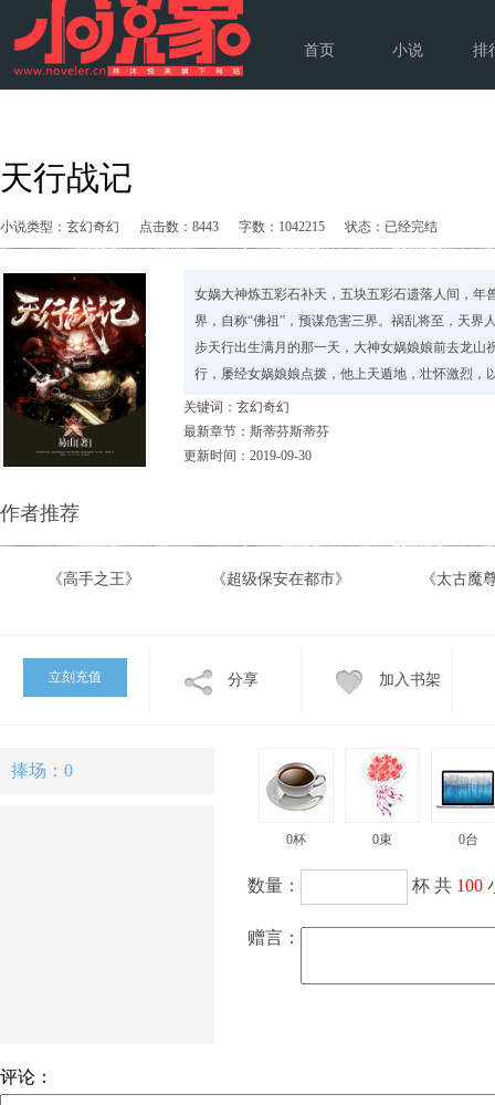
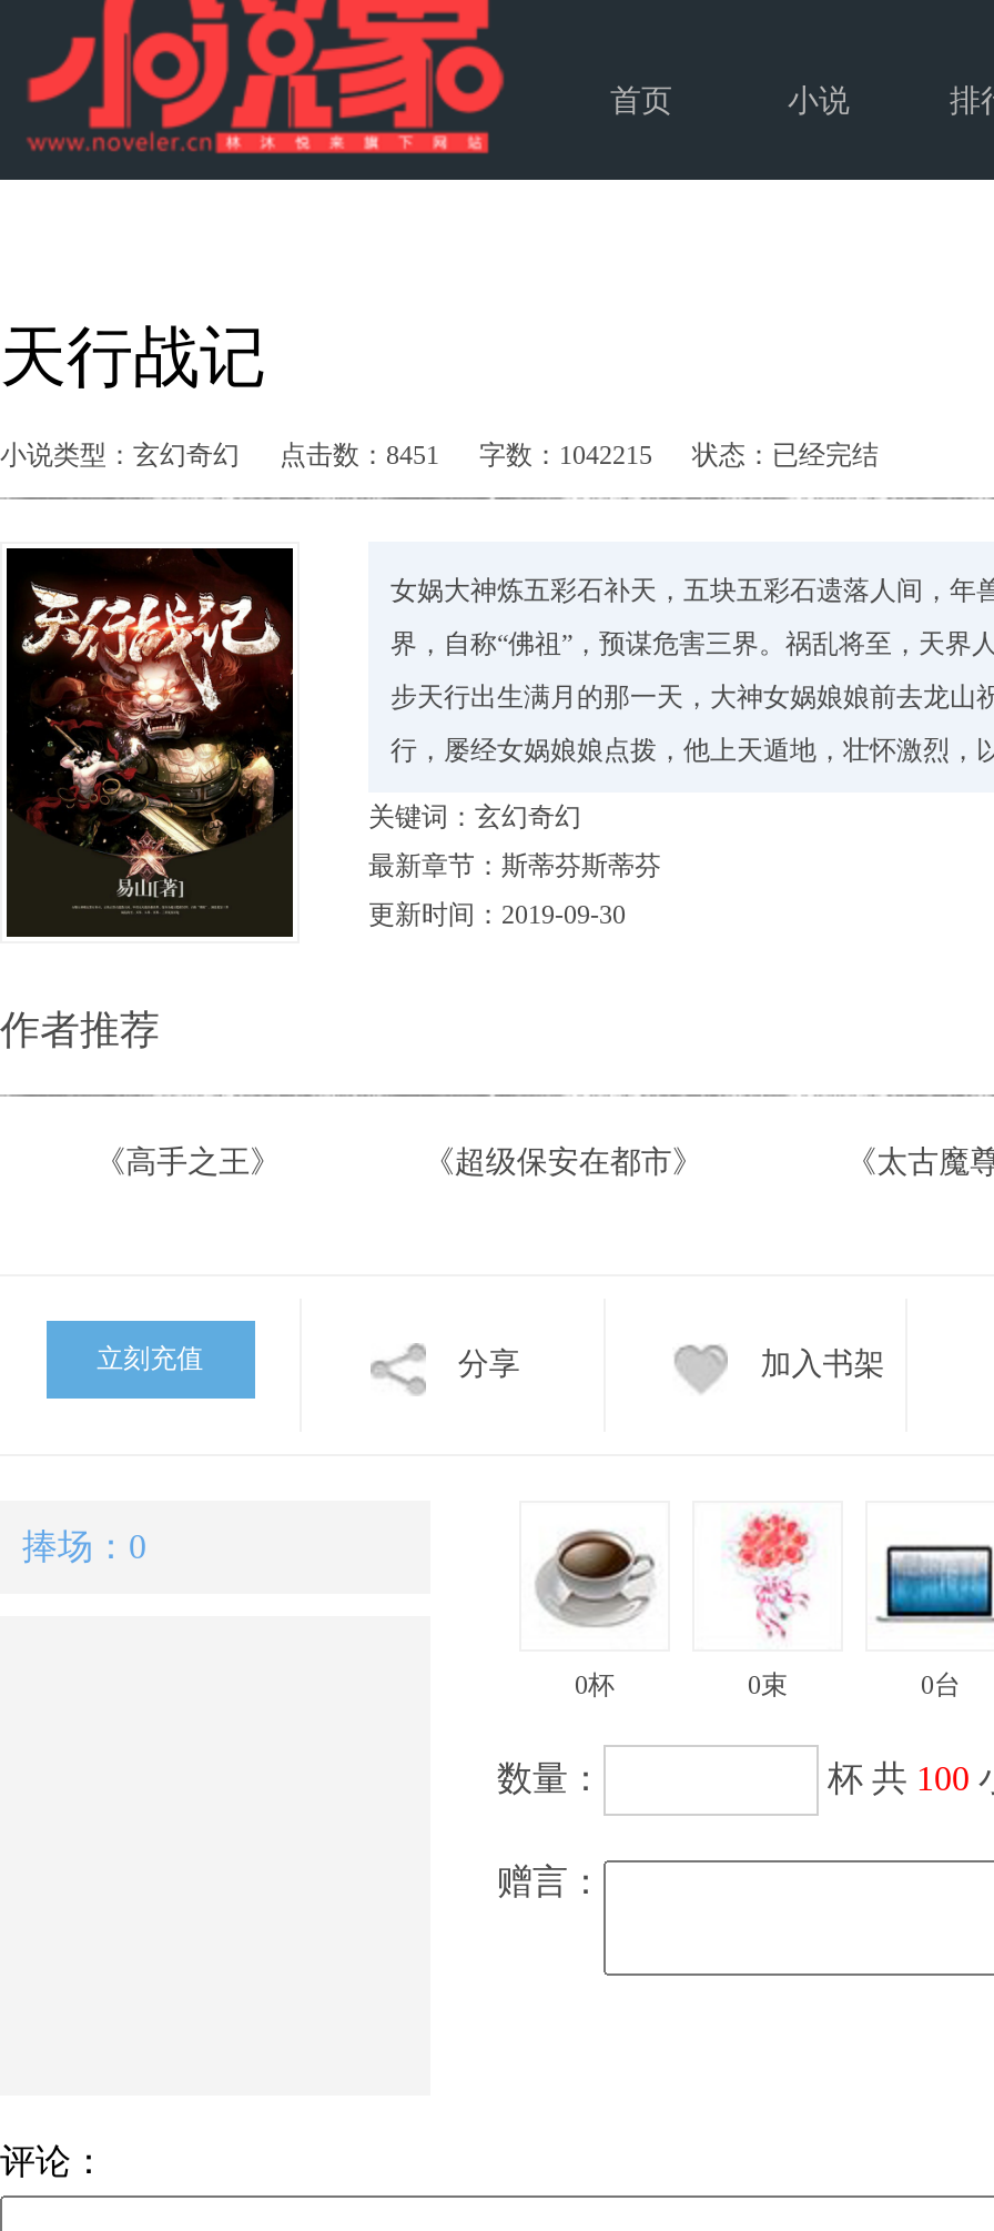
- 小说类型：玄幻奇幻 点击数：8443 字数：1042215 状态：已经完结
+ 小说类型：玄幻奇幻 点击数：8451 字数：1042215 状态：已经完结
